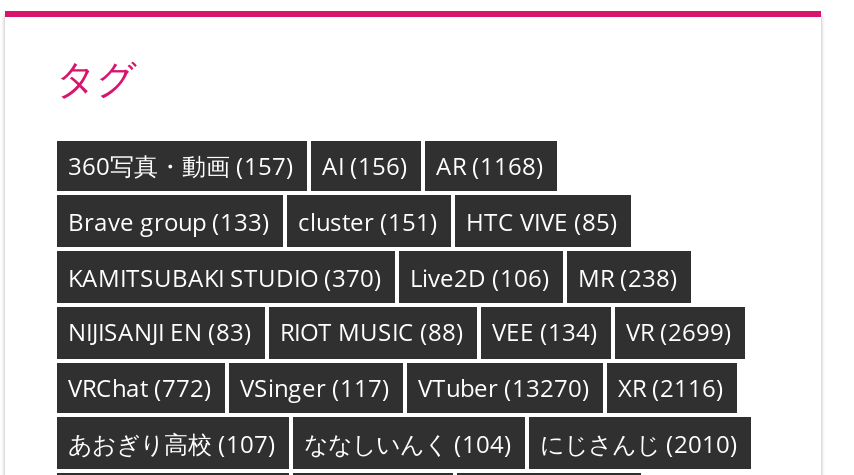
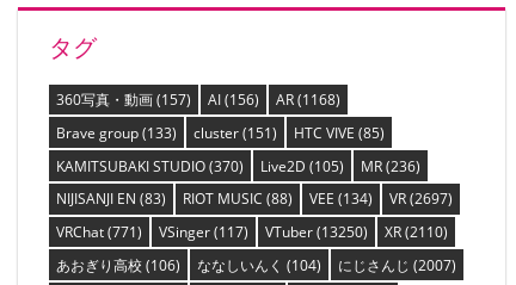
- Live2D (106)
+ Live2D (105)

- MR (238)
+ MR (236)

- NIJISANJI EN (83) RIOT MUSIC (88) VEE (134) VR (2699)
+ NIJISANJI EN (83) RIOT MUSIC (88) VEE (134) VR (2697)

- VRChat (772)
+ VRChat (771)

- VTuber (13270)
+ VTuber (13250)

- XR (2116)
+ XR (2110)

- あおぎり高校(107)
+ あおぎり高校(106)

- にじさんじ(2010)
+ にじさんじ(2007)
